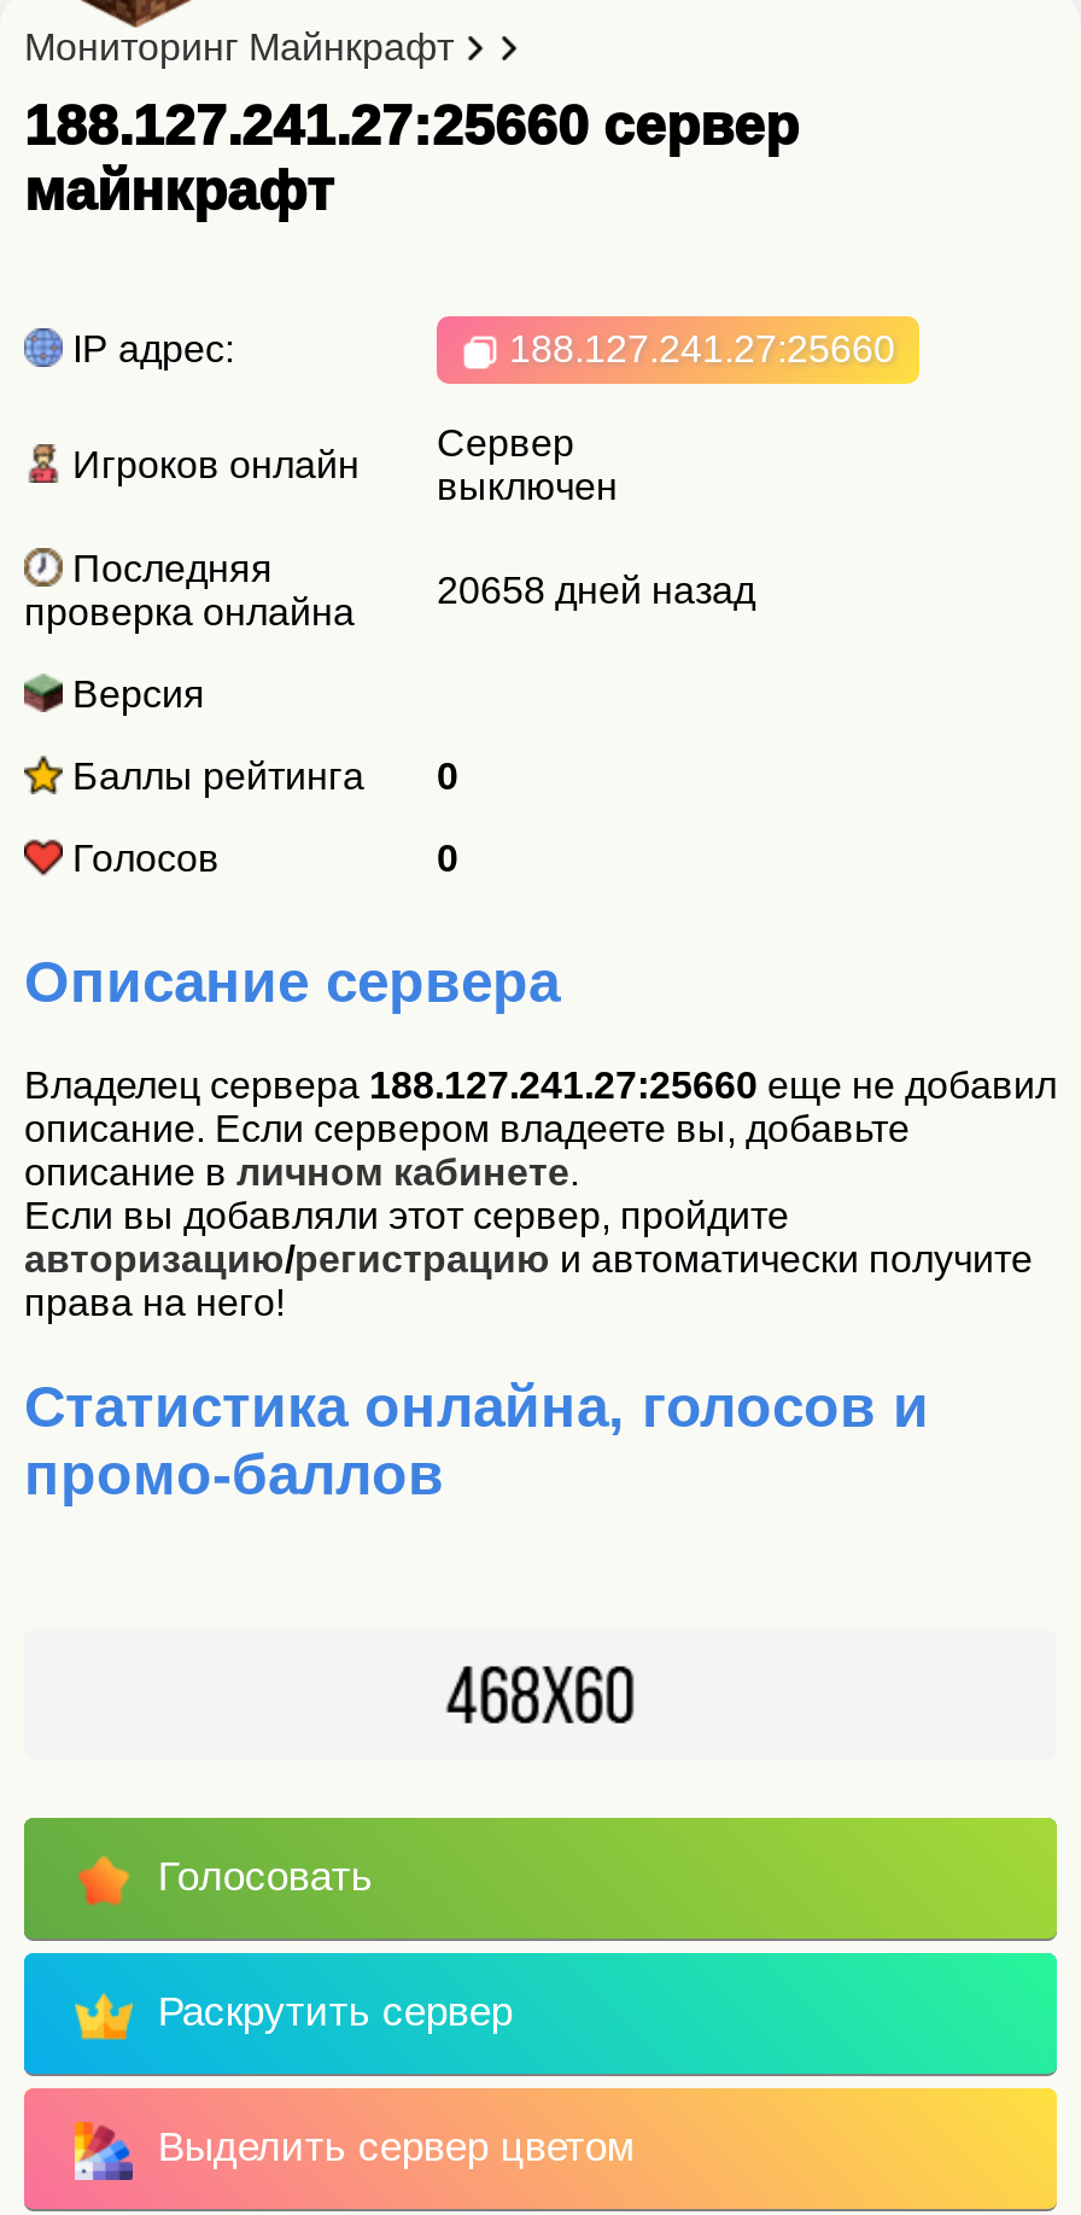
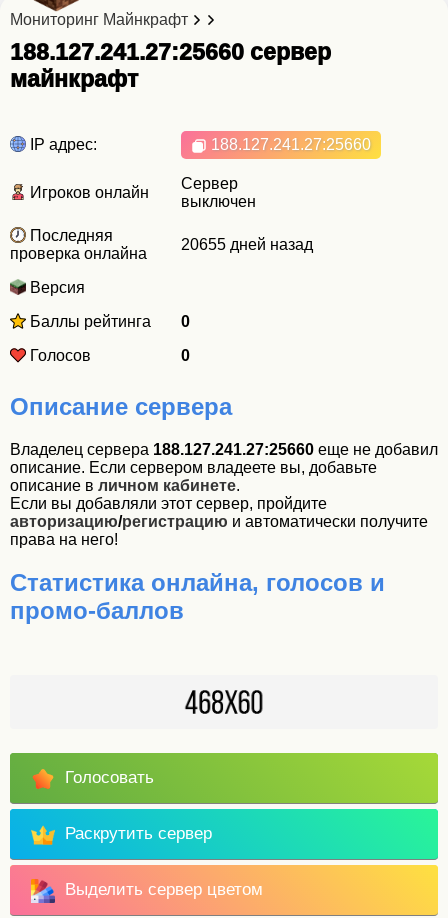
- 20658 дней назад
+ 20655 дней назад
